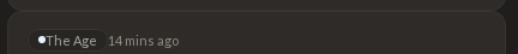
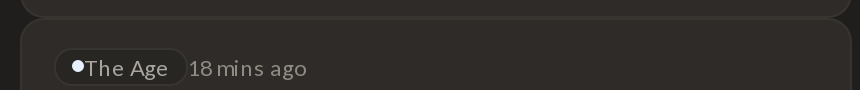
- The Age 14 mins ago
+ The Age 18 mins ago
